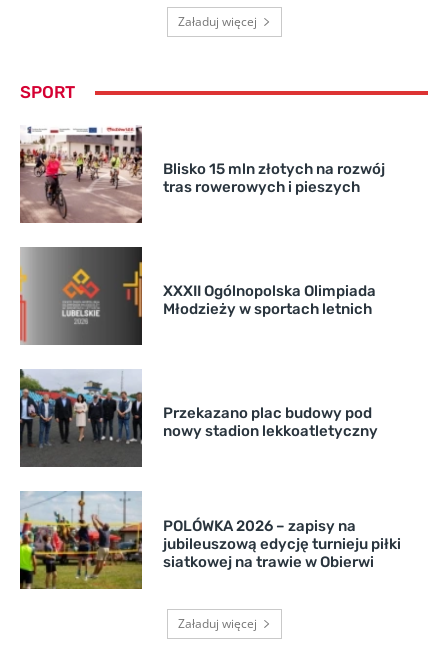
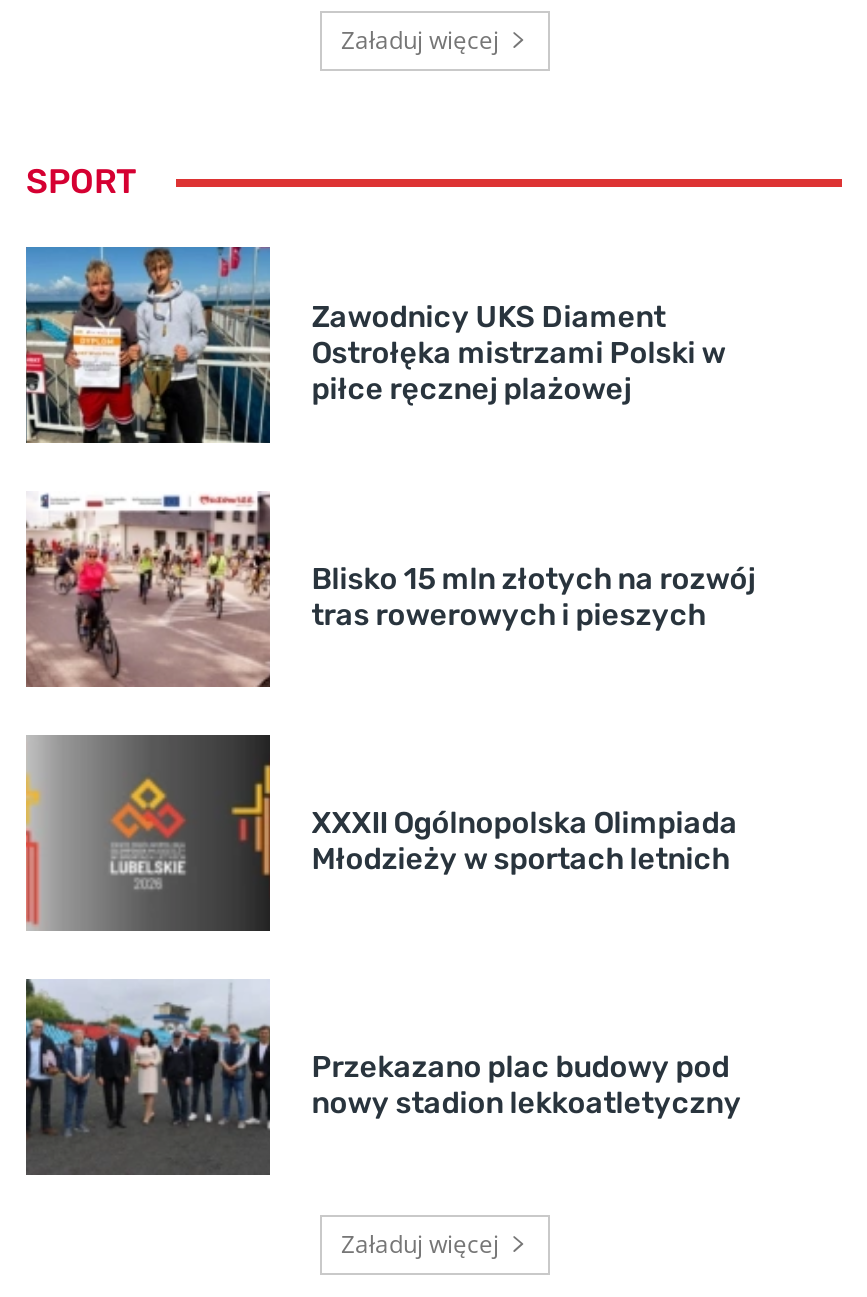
+ [image]
+ Zawodnicy UKS Diament
+ Ostrołęka mistrzami Polski w
+ piłce ręcznej plażowej

moved down: [image] | Blisko 15 mln złotych na rozwój | tras rowerowych i pieszych | XXXII Ogólnopolska Olimpiada | Młodzieży w sportach letnich | Przekazano plac budowy pod | nowy stadion lekkoatletyczny

- [image]
- POLÓWKA 2026 – zapisy na
- jubileuszową edycję turnieju piłki
- siatkowej na trawie w Obierwi
